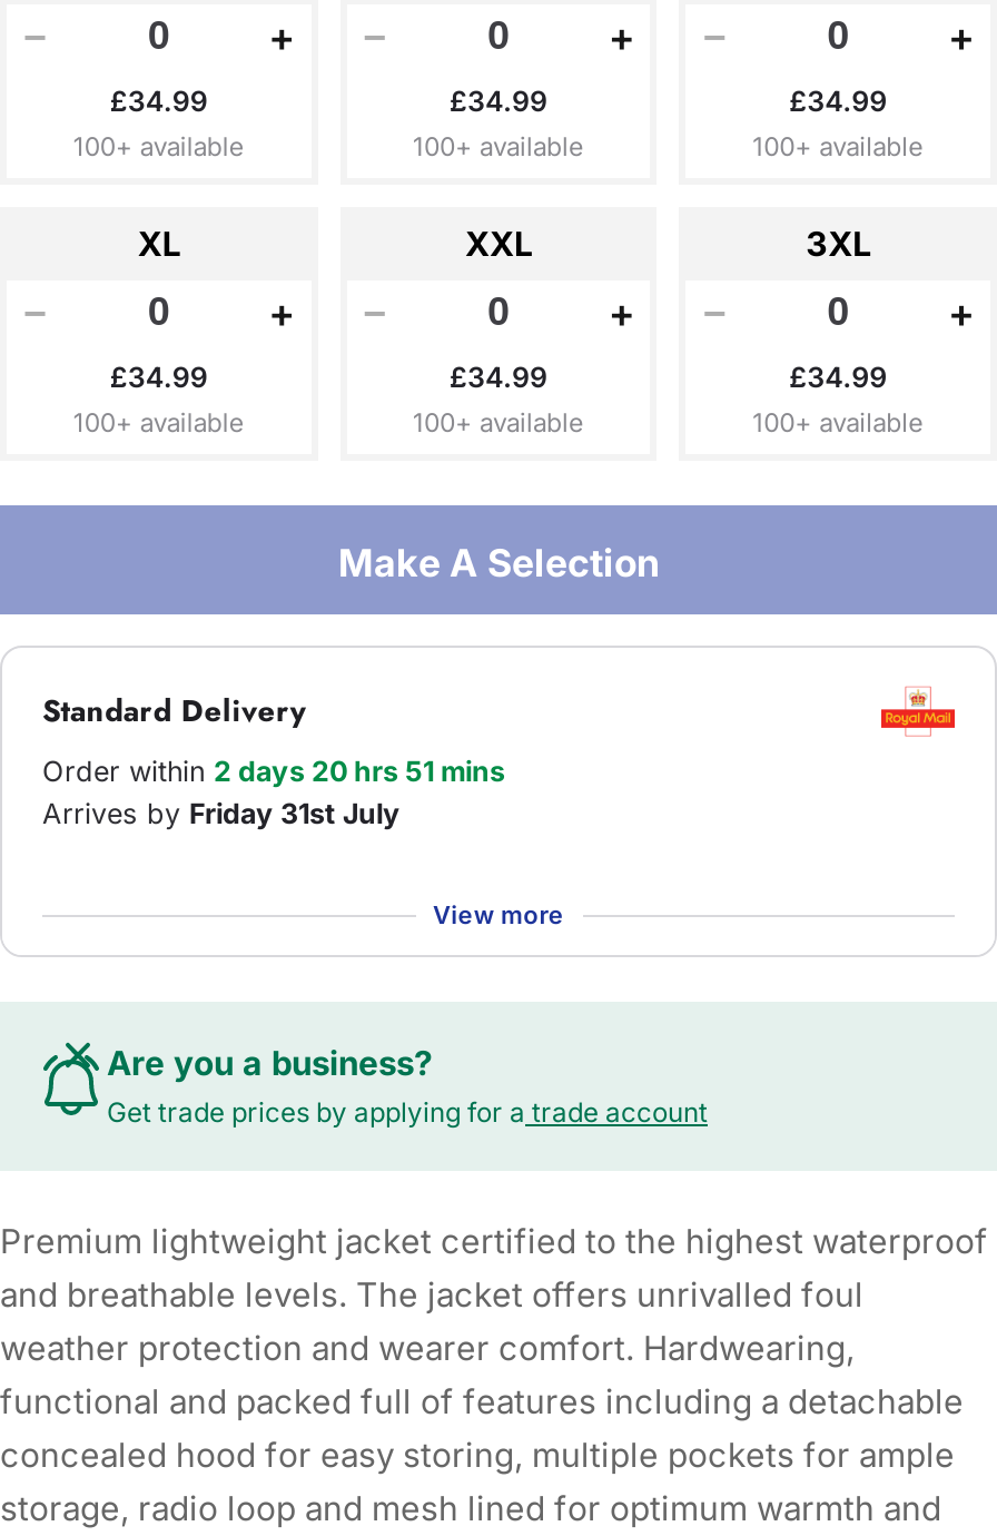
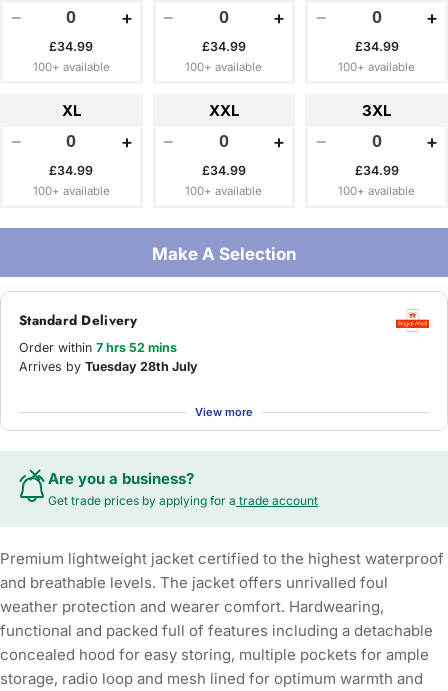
- Order within 2 days 20 hrs 51 mins
- Arrives by Friday 31st July
+ Order within 7 hrs 52 mins
+ Arrives by Tuesday 28th July
